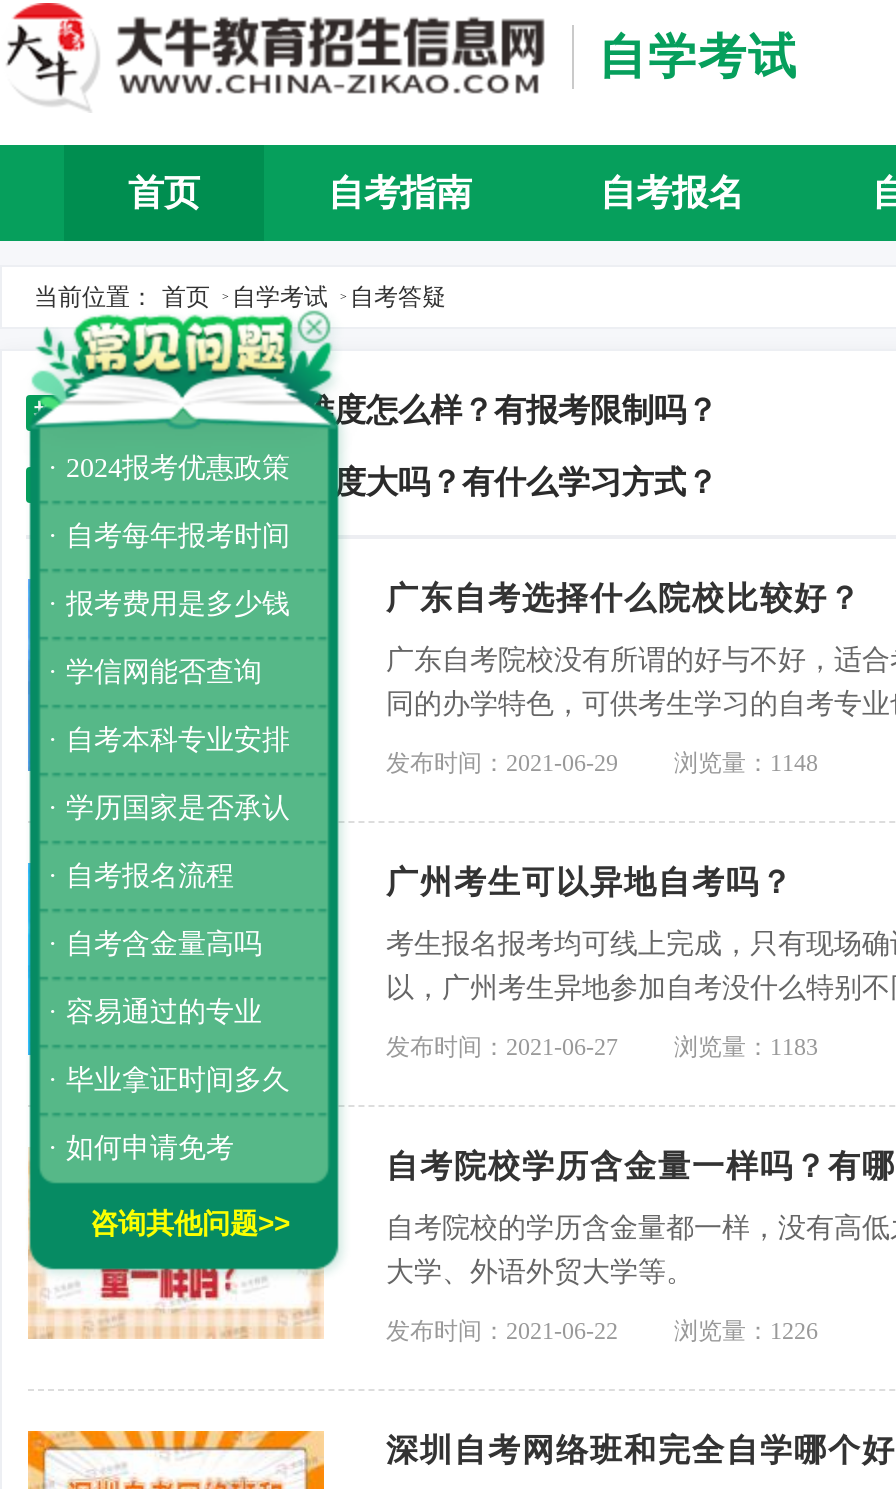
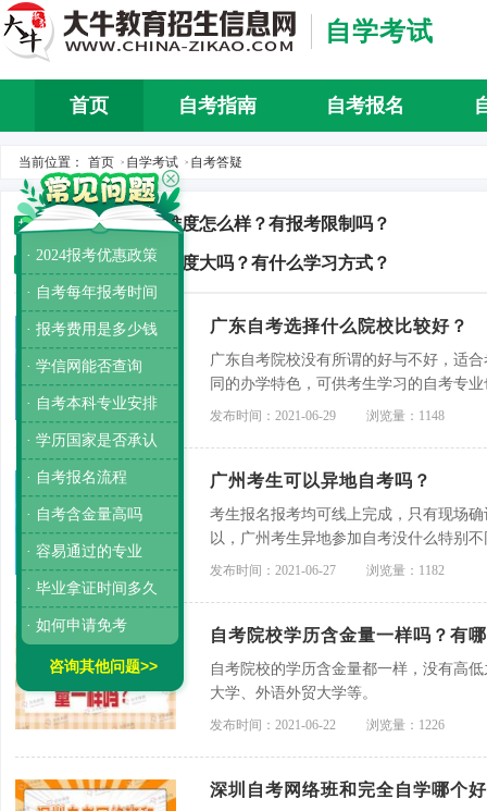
- 浏览量：1183
+ 浏览量：1182
